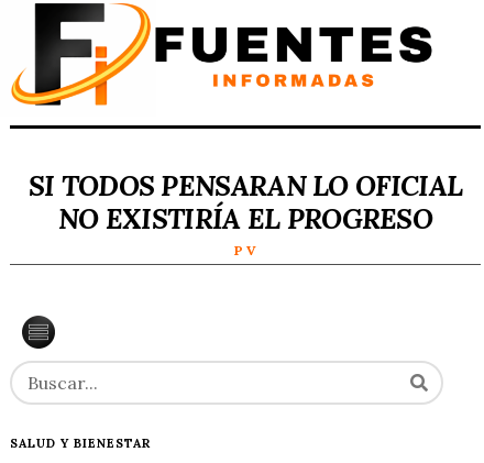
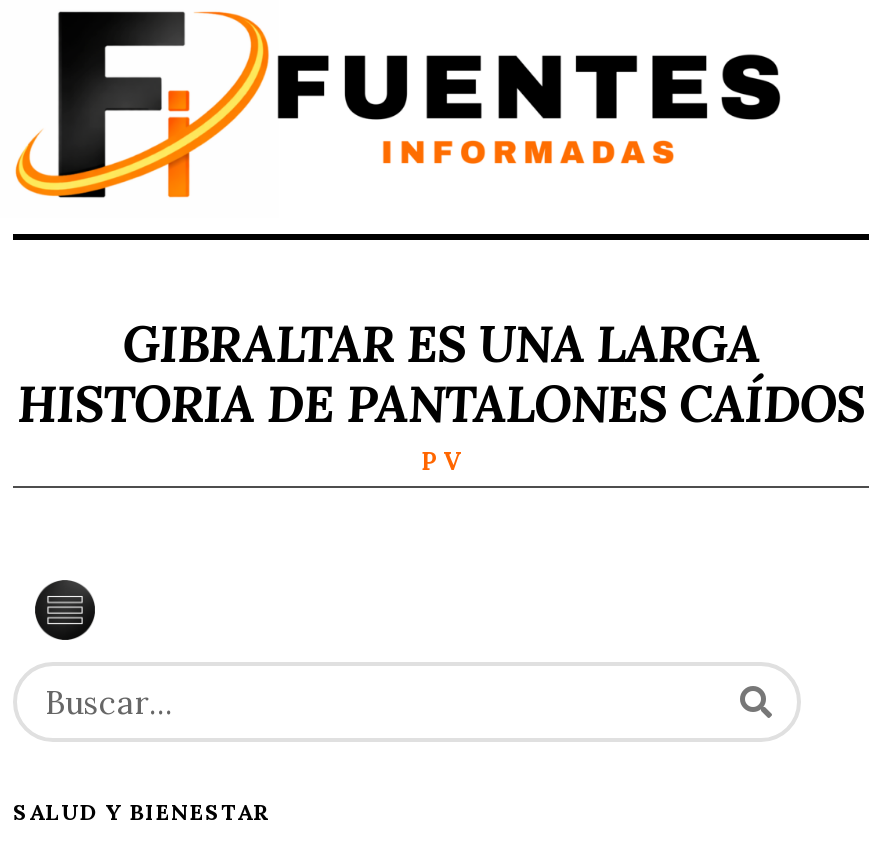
- SI TODOS PENSARAN LO OFICIAL
- NO EXISTIRÍA EL PROGRESO
+ GIBRALTAR ES UNA LARGA
+ HISTORIA DE PANTALONES CAÍDOS
